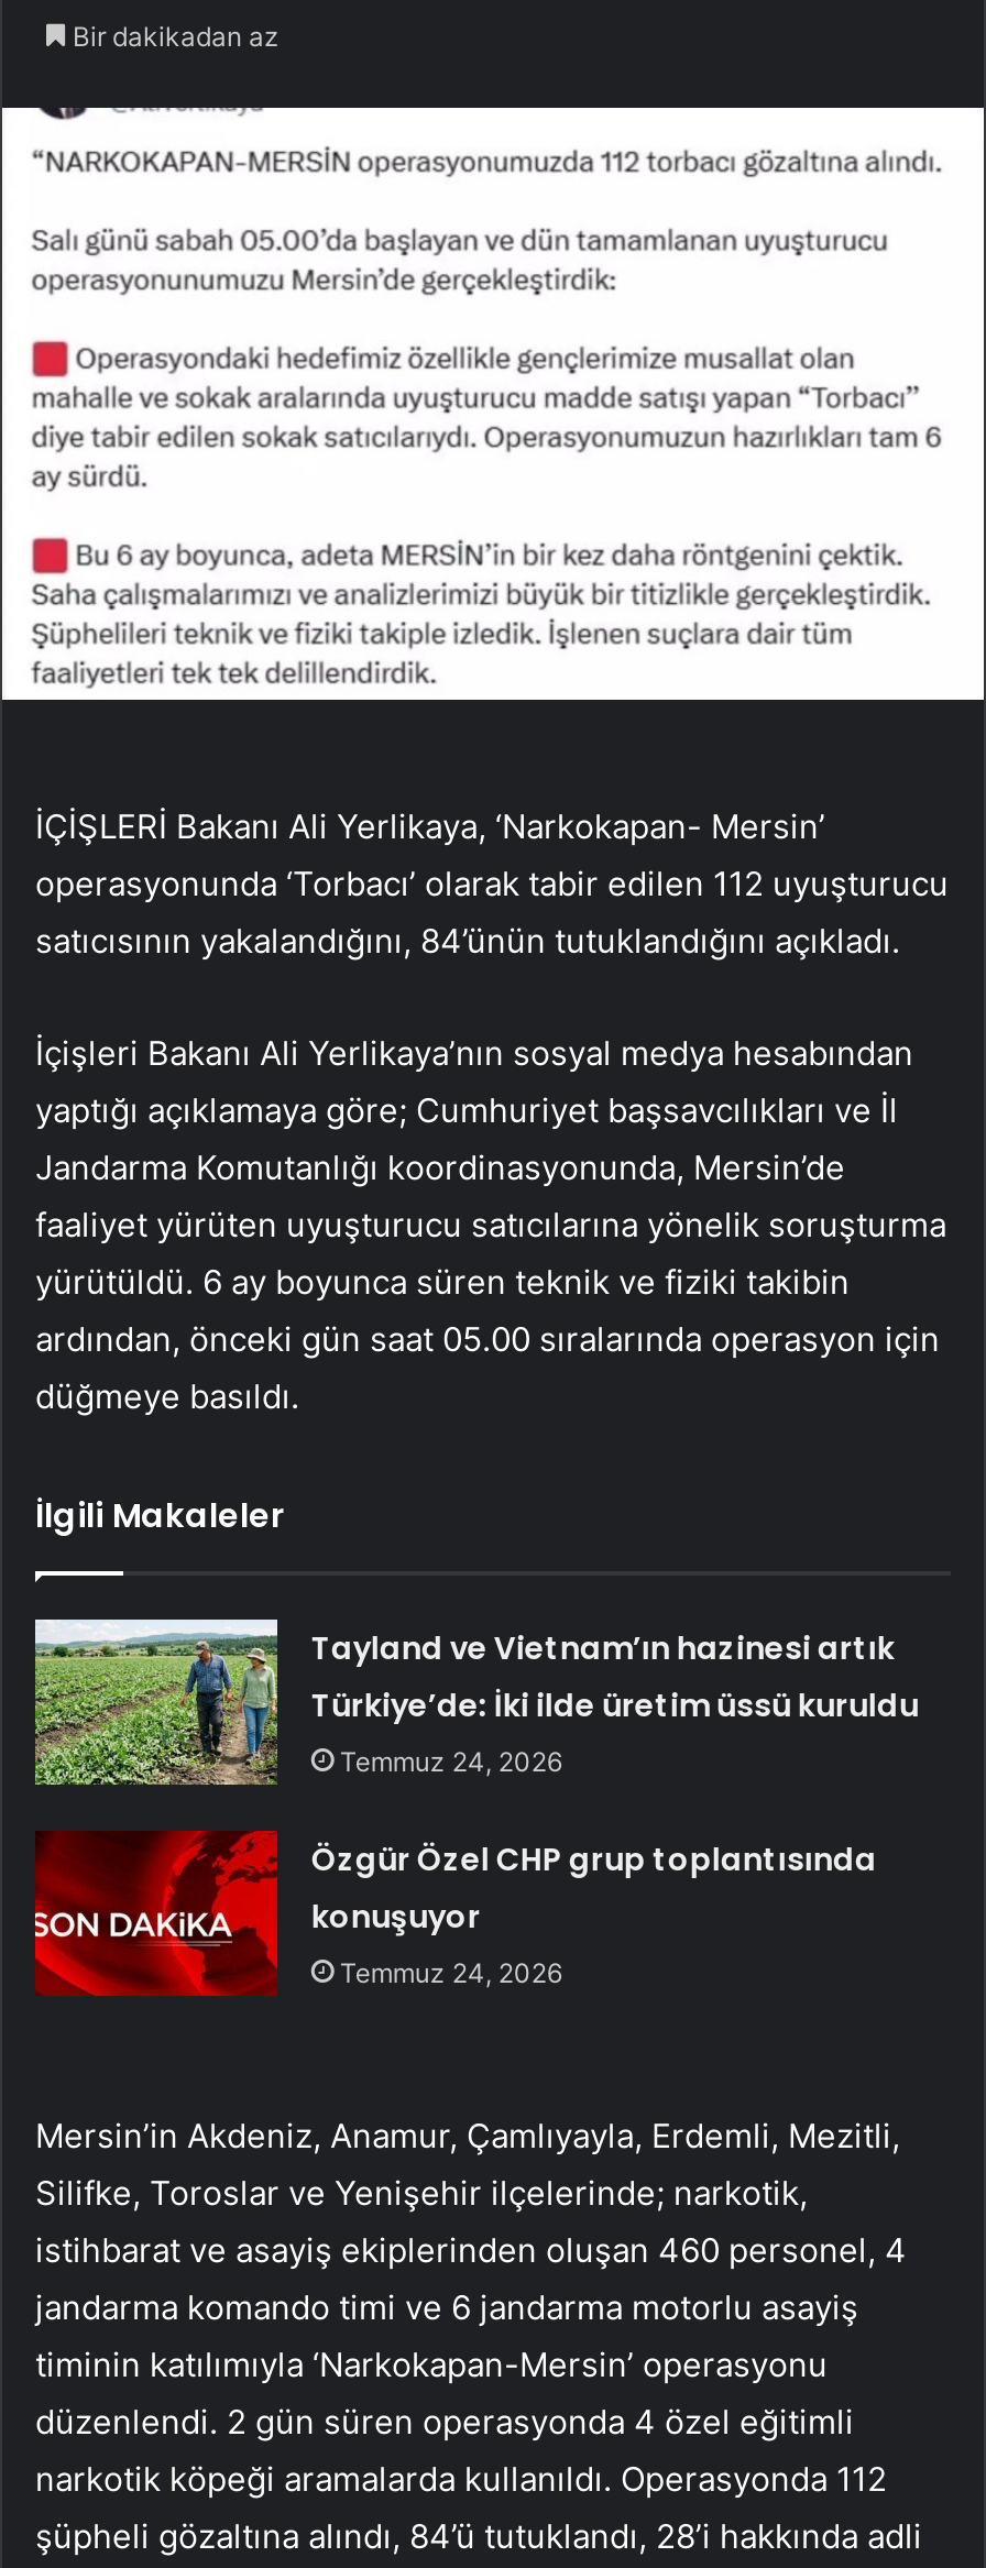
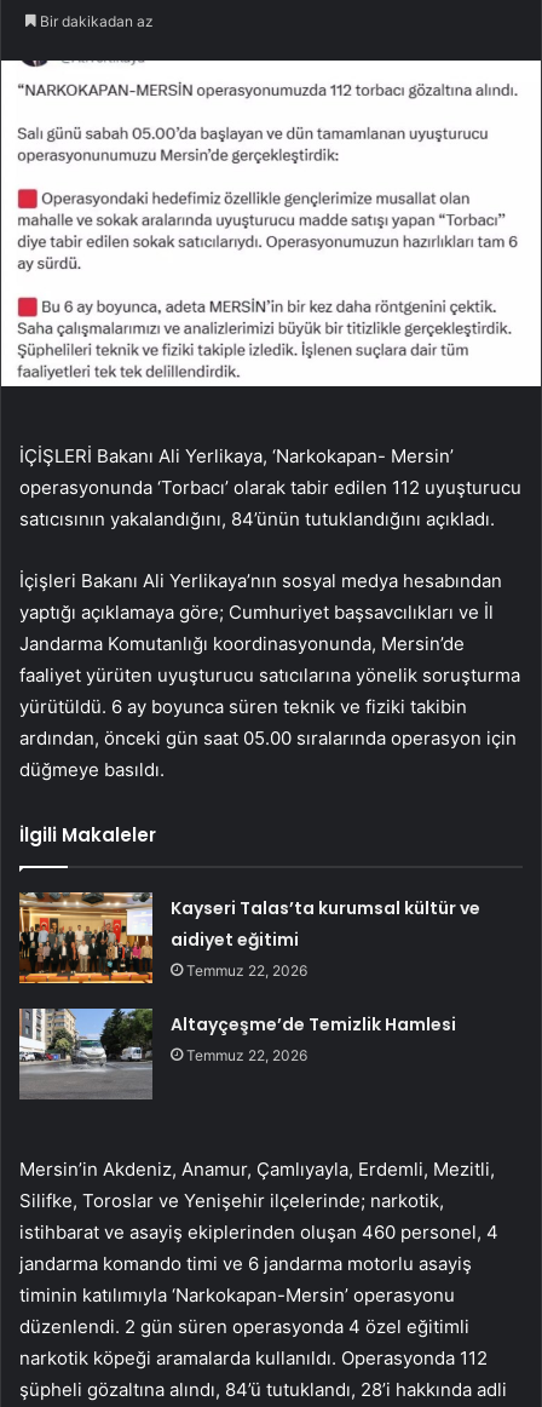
- [image]
- Tayland ve Vietnam’ın hazinesi artık
- Türkiye’de: İki ilde üretim üssü kuruldu
- Temmuz 24, 2026
+ [image]
+ Kayseri Talas’ta kurumsal kültür ve
+ aidiyet eğitimi
+ Temmuz 22, 2026

- [image]
- Özgür Özel CHP grup toplantısında
- konuşuyor
- Temmuz 24, 2026
+ [image]
+ Altayçeşme’de Temizlik Hamlesi
+ Temmuz 22, 2026
